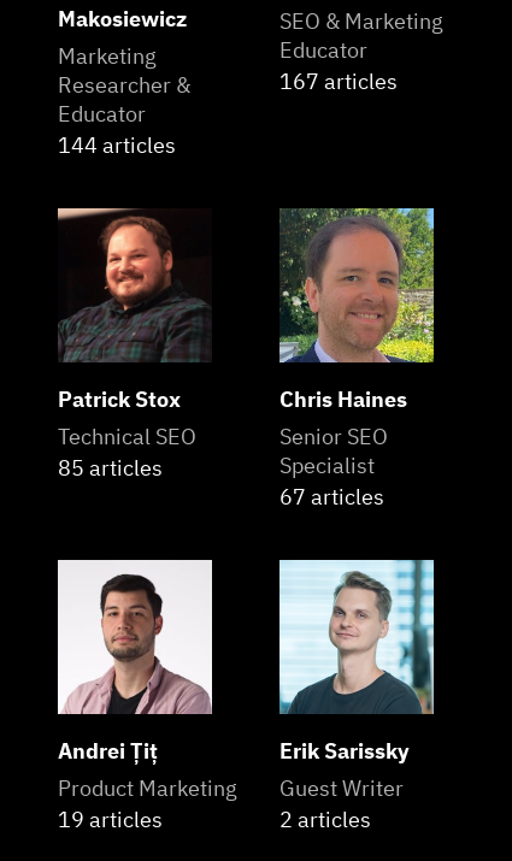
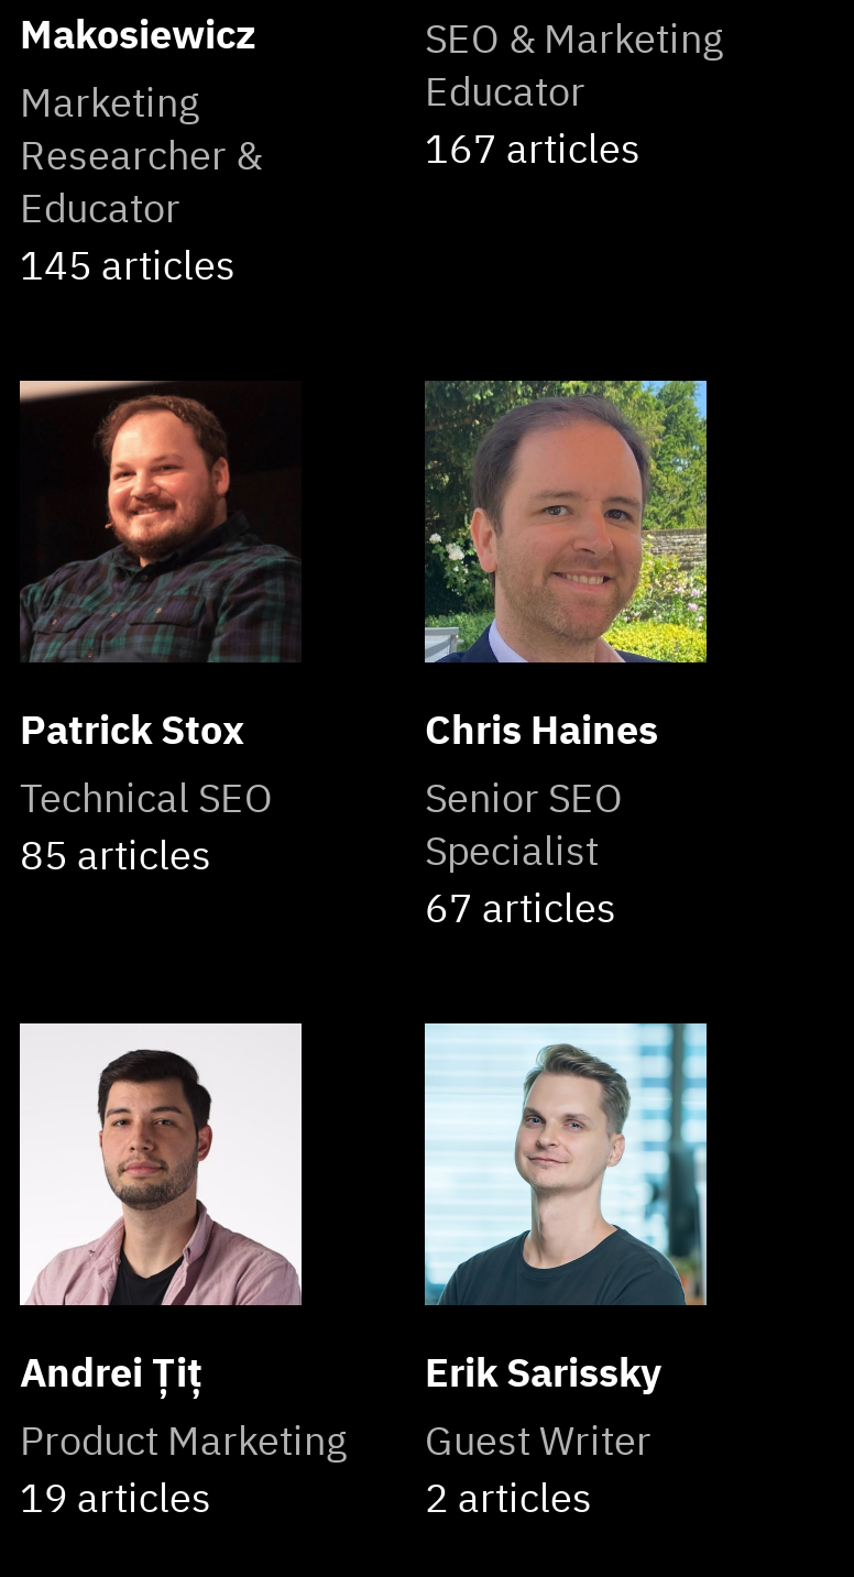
- 144 articles
+ 145 articles
